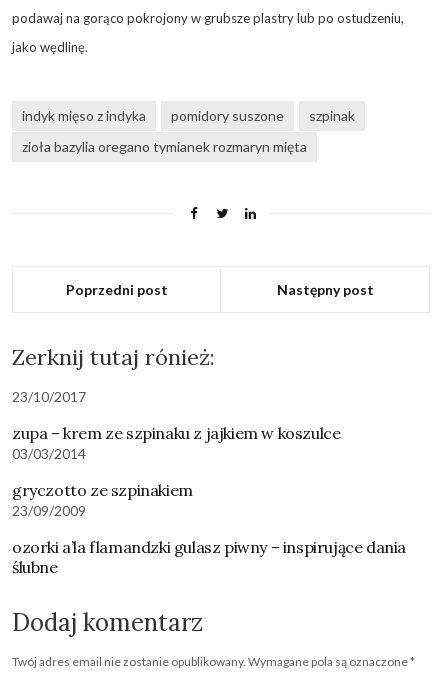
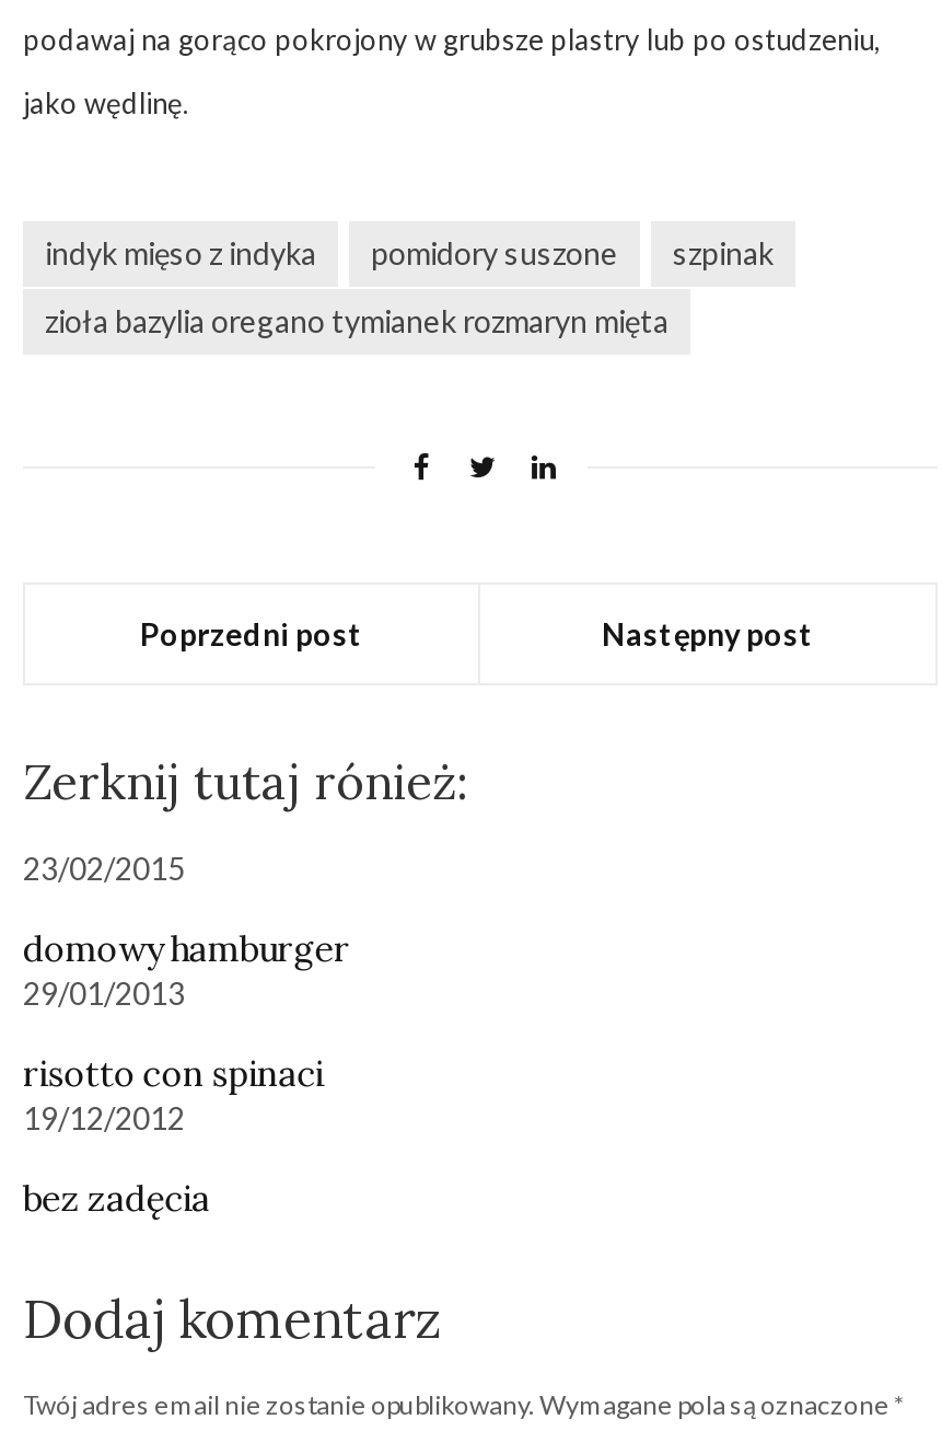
- 23/10/2017
+ 23/02/2015

- zupa – krem ze szpinaku z jajkiem w koszulce
- 03/03/2014
+ domowy hamburger
+ 29/01/2013

- gryczotto ze szpinakiem
- 23/09/2009
+ risotto con spinaci
+ 19/12/2012

- ozorki a’la flamandzki gulasz piwny – inspirujące dania
- ślubne
+ bez zadęcia
